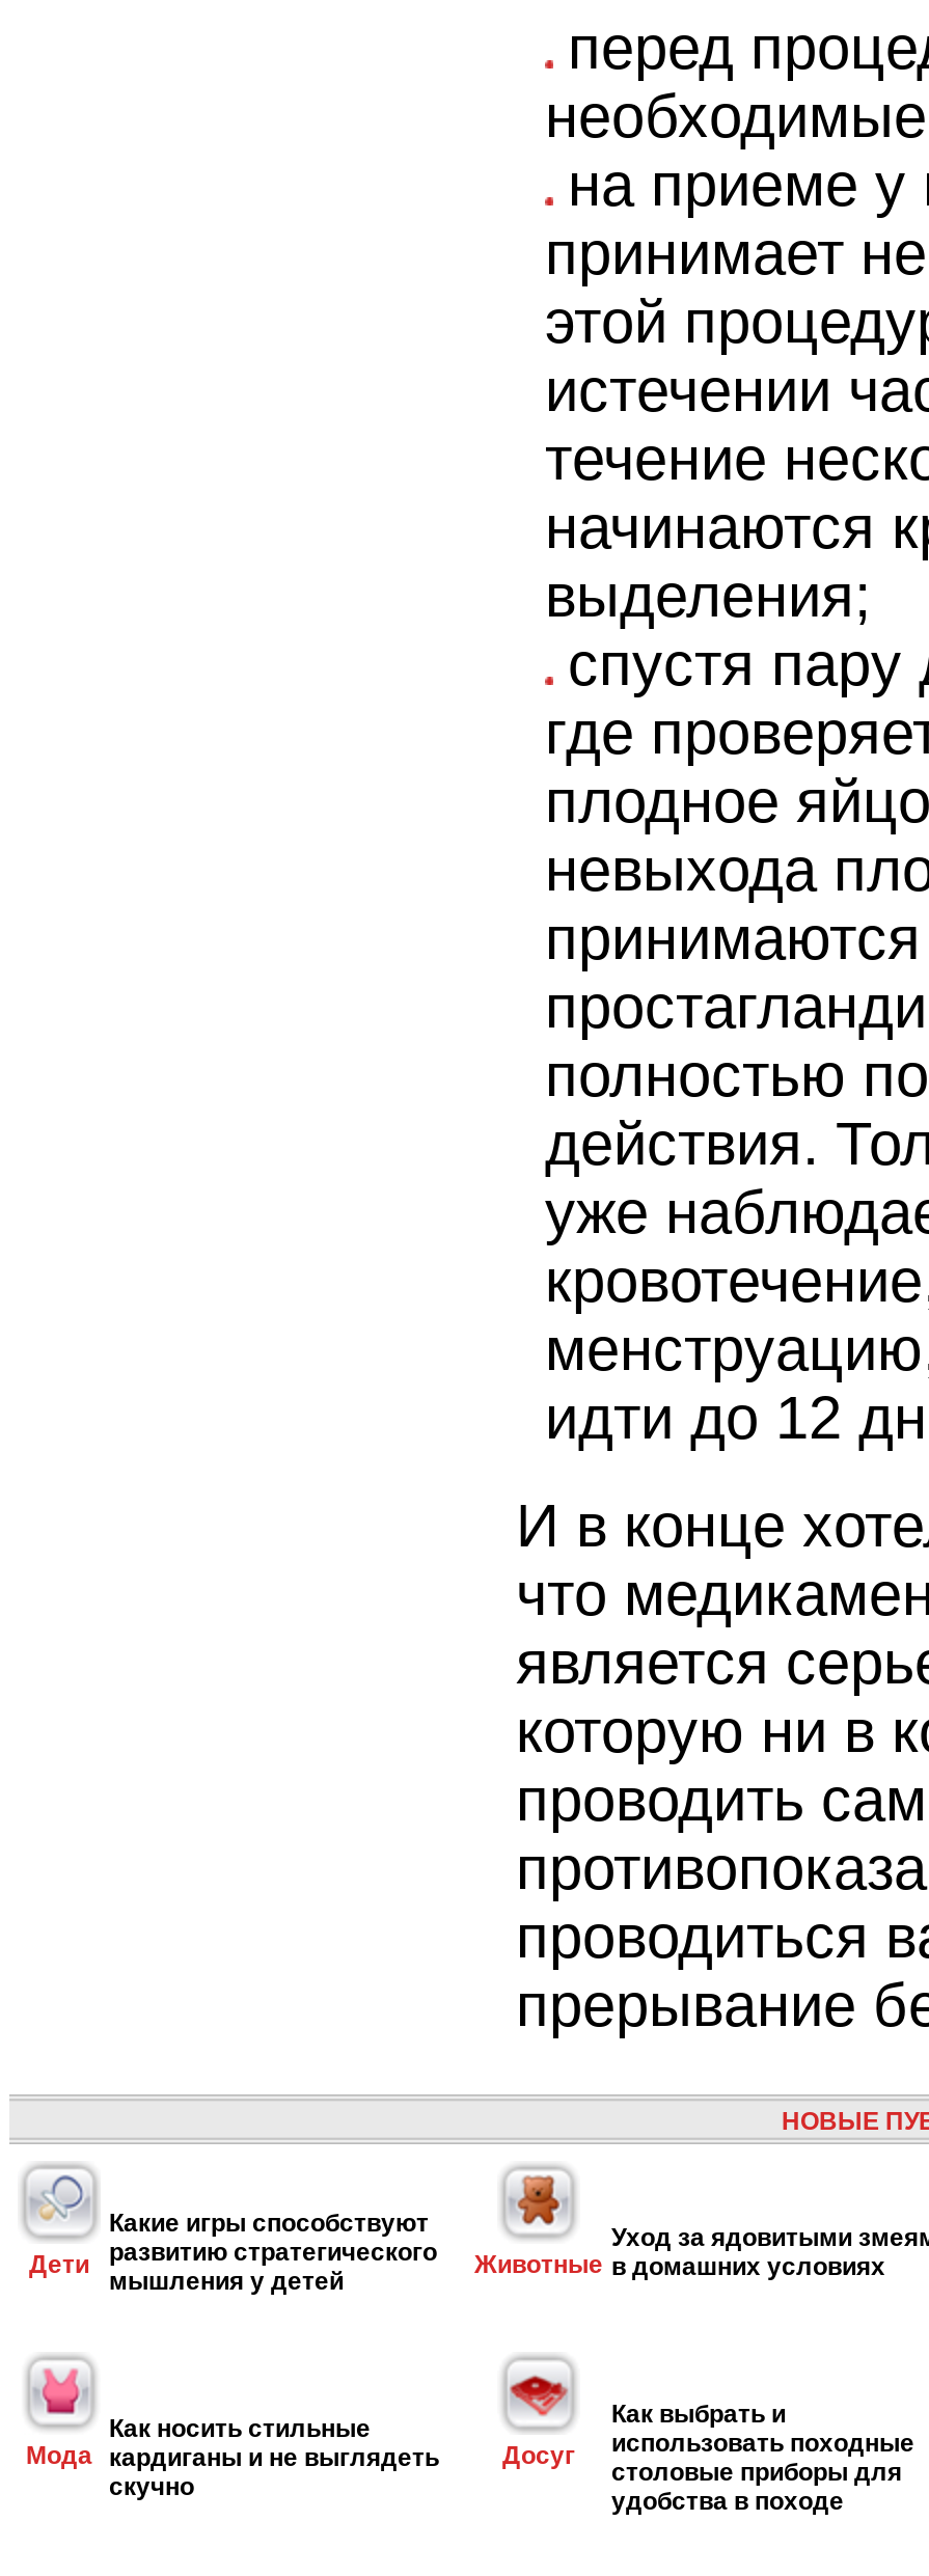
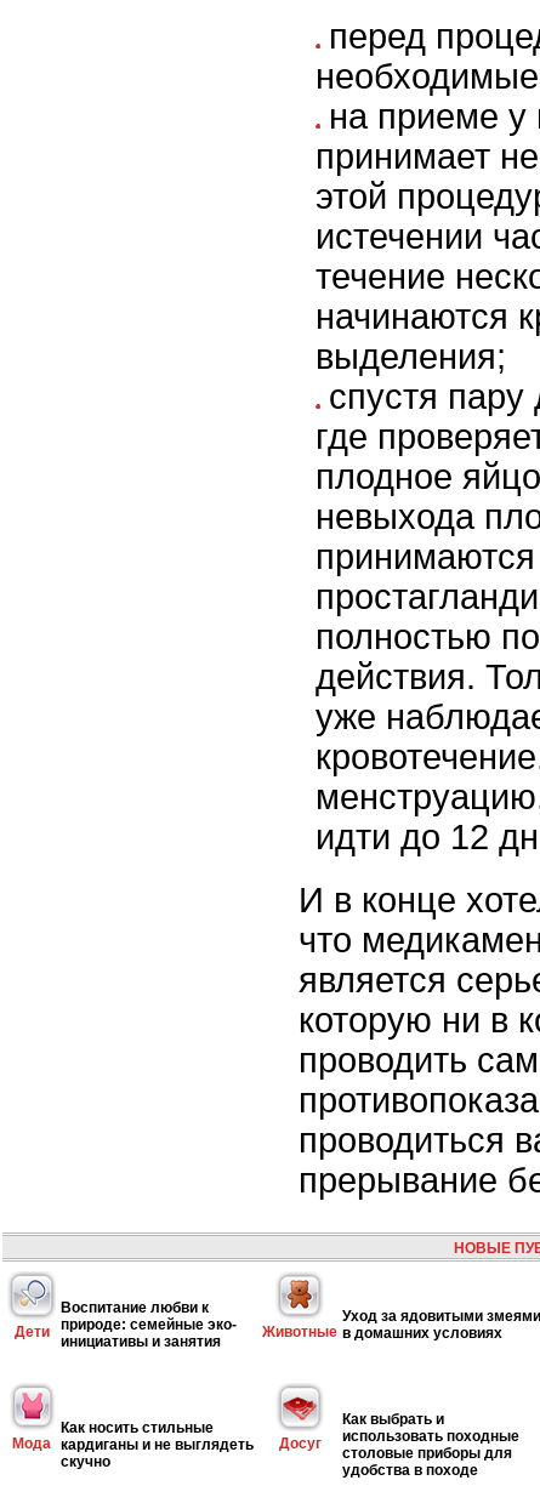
- [image]
- Какие игры способствуют
- развитию стратегического
- мышления у детей
+ [image]
+ Воспитание любви к
+ природе: семейные эко-
+ инициативы и занятия

- [image]
+ [image]
